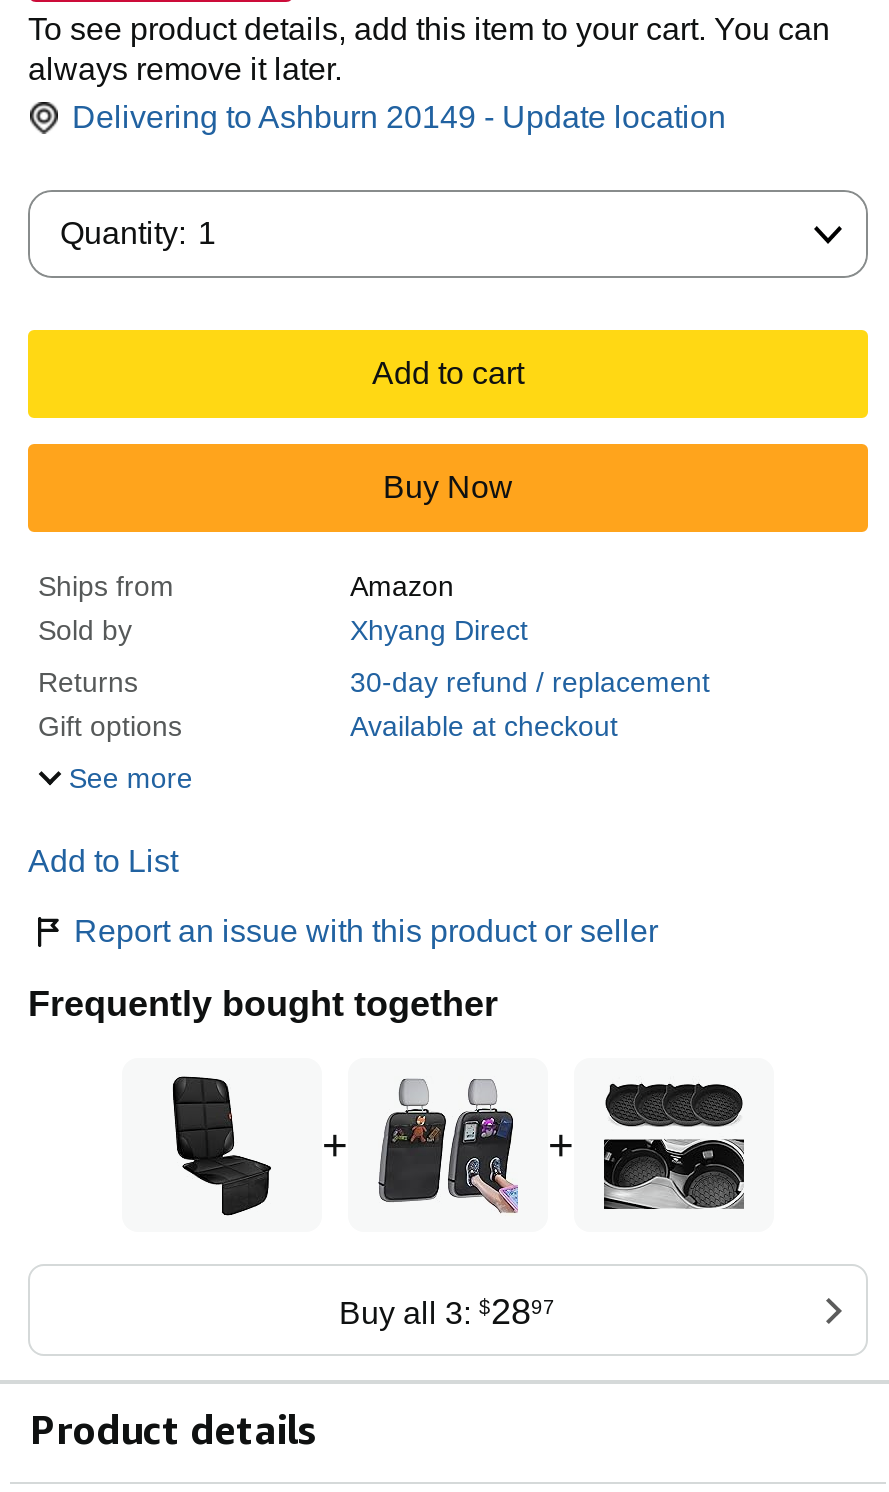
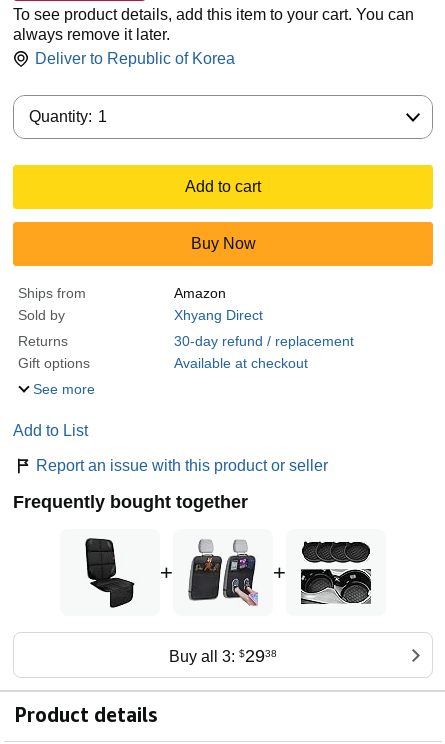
- Delivering to Ashburn 20149 - Update location
+ Deliver to Republic of Korea

- Buy all 3: $2897
+ Buy all 3: $2938
